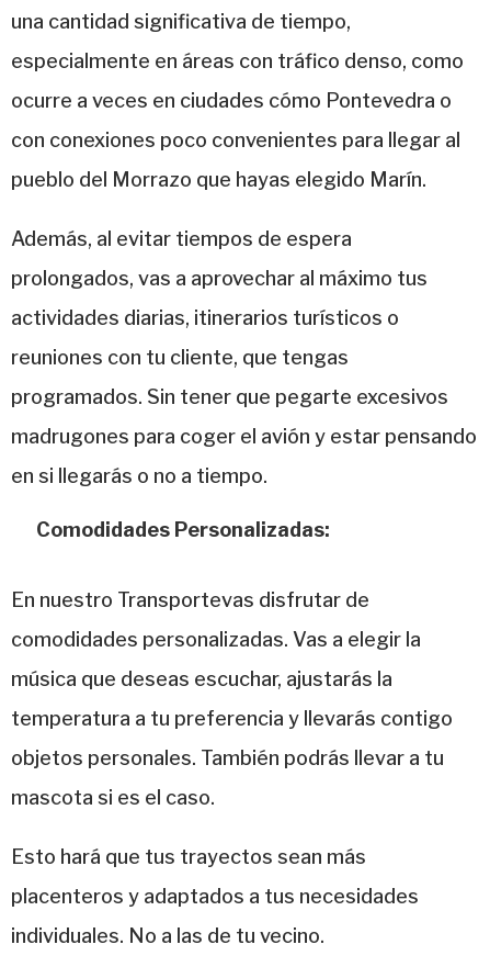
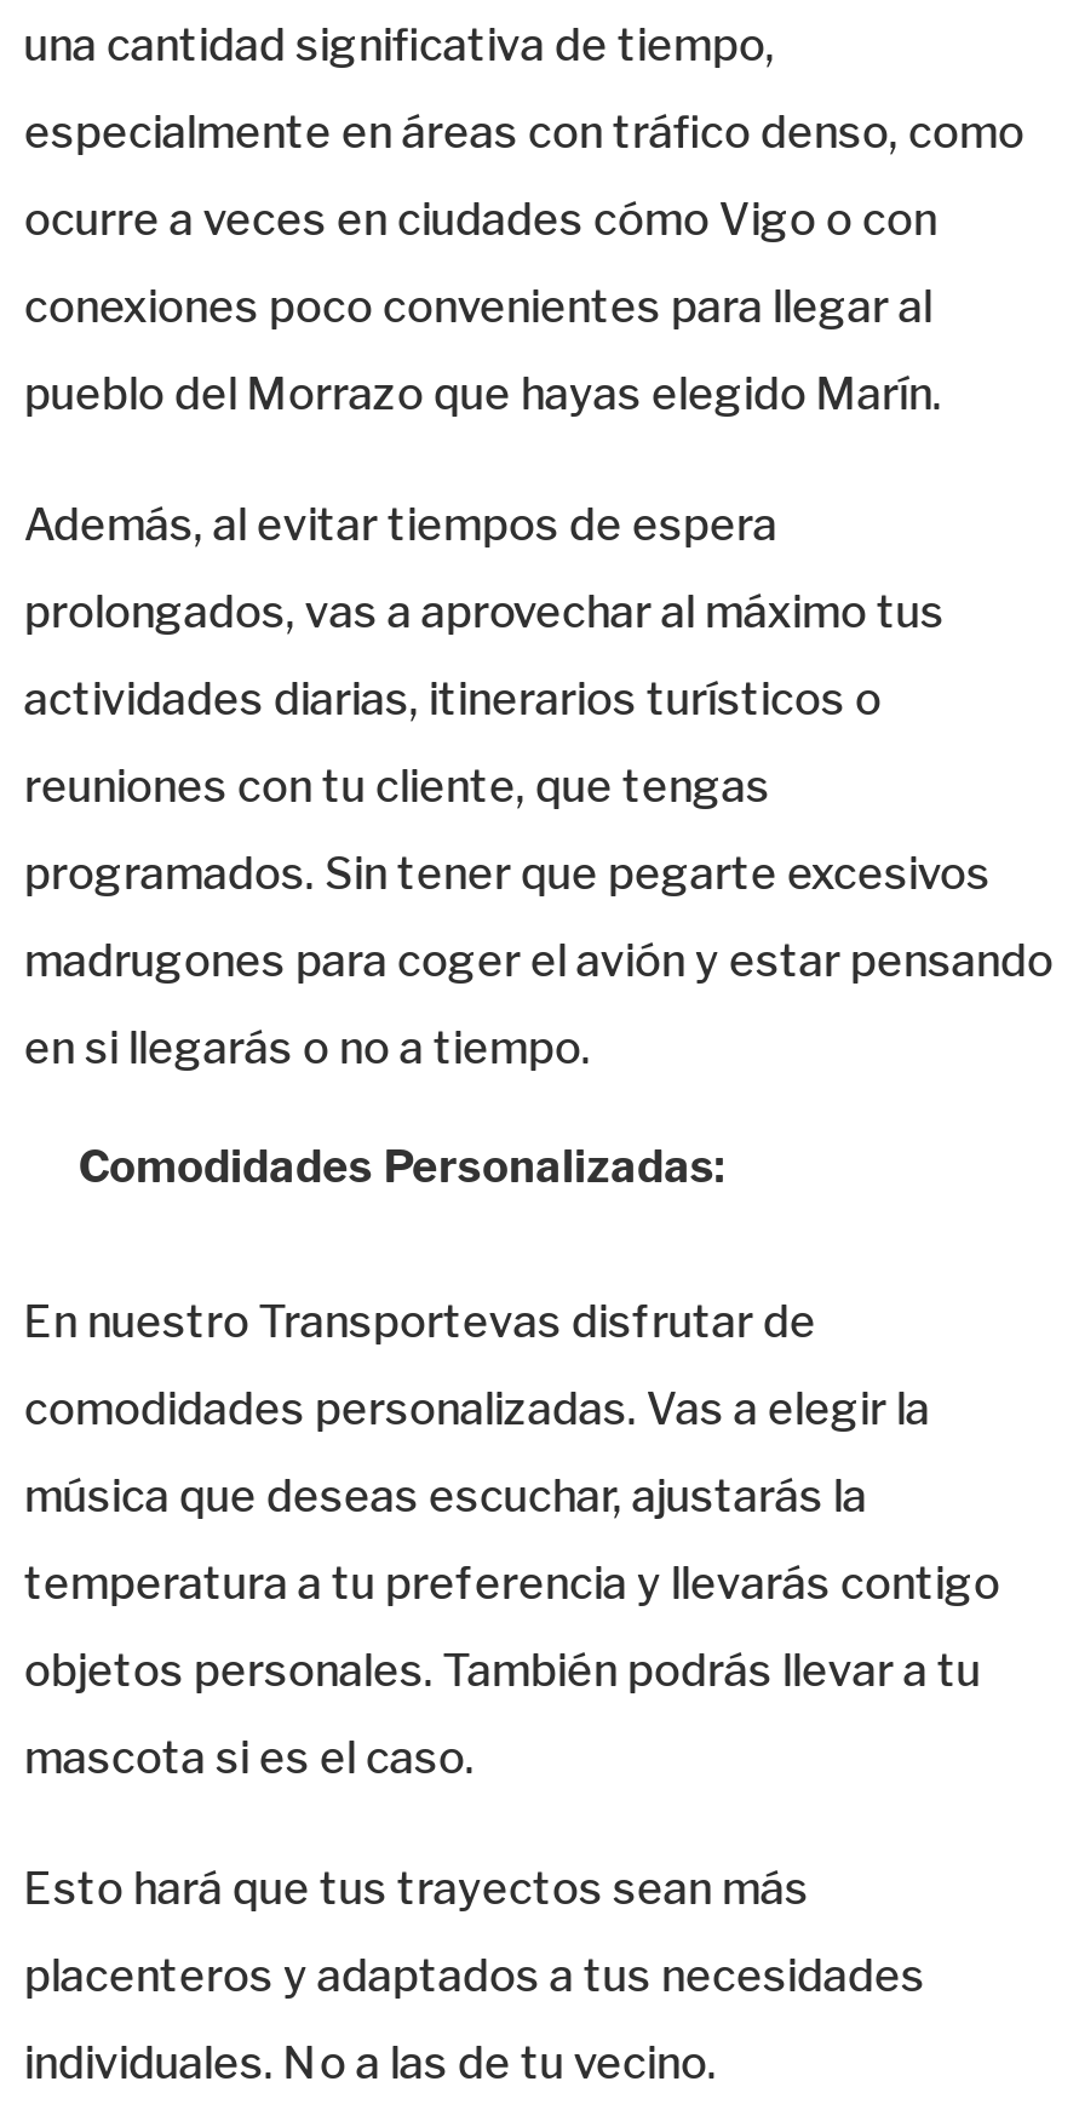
- ocurre a veces en ciudades cómo Pontevedra o
+ ocurre a veces en ciudades cómo Vigo o con

- con conexiones poco convenientes para llegar al
+ conexiones poco convenientes para llegar al
